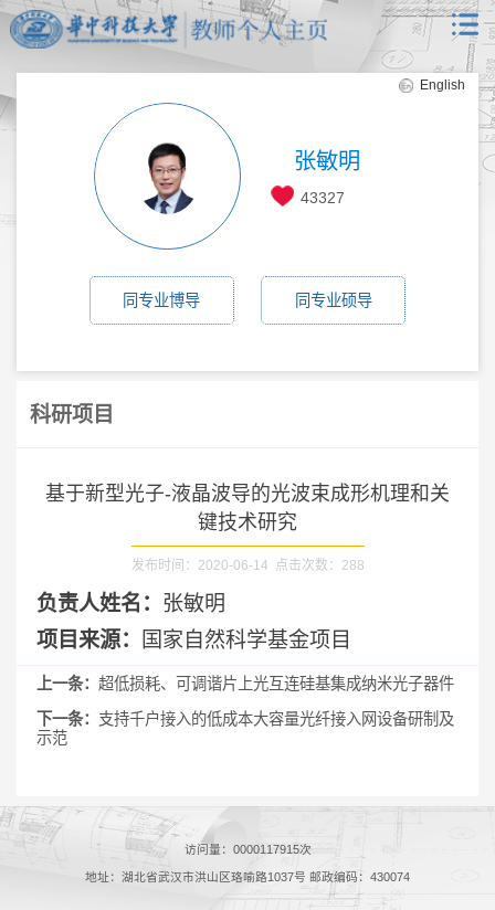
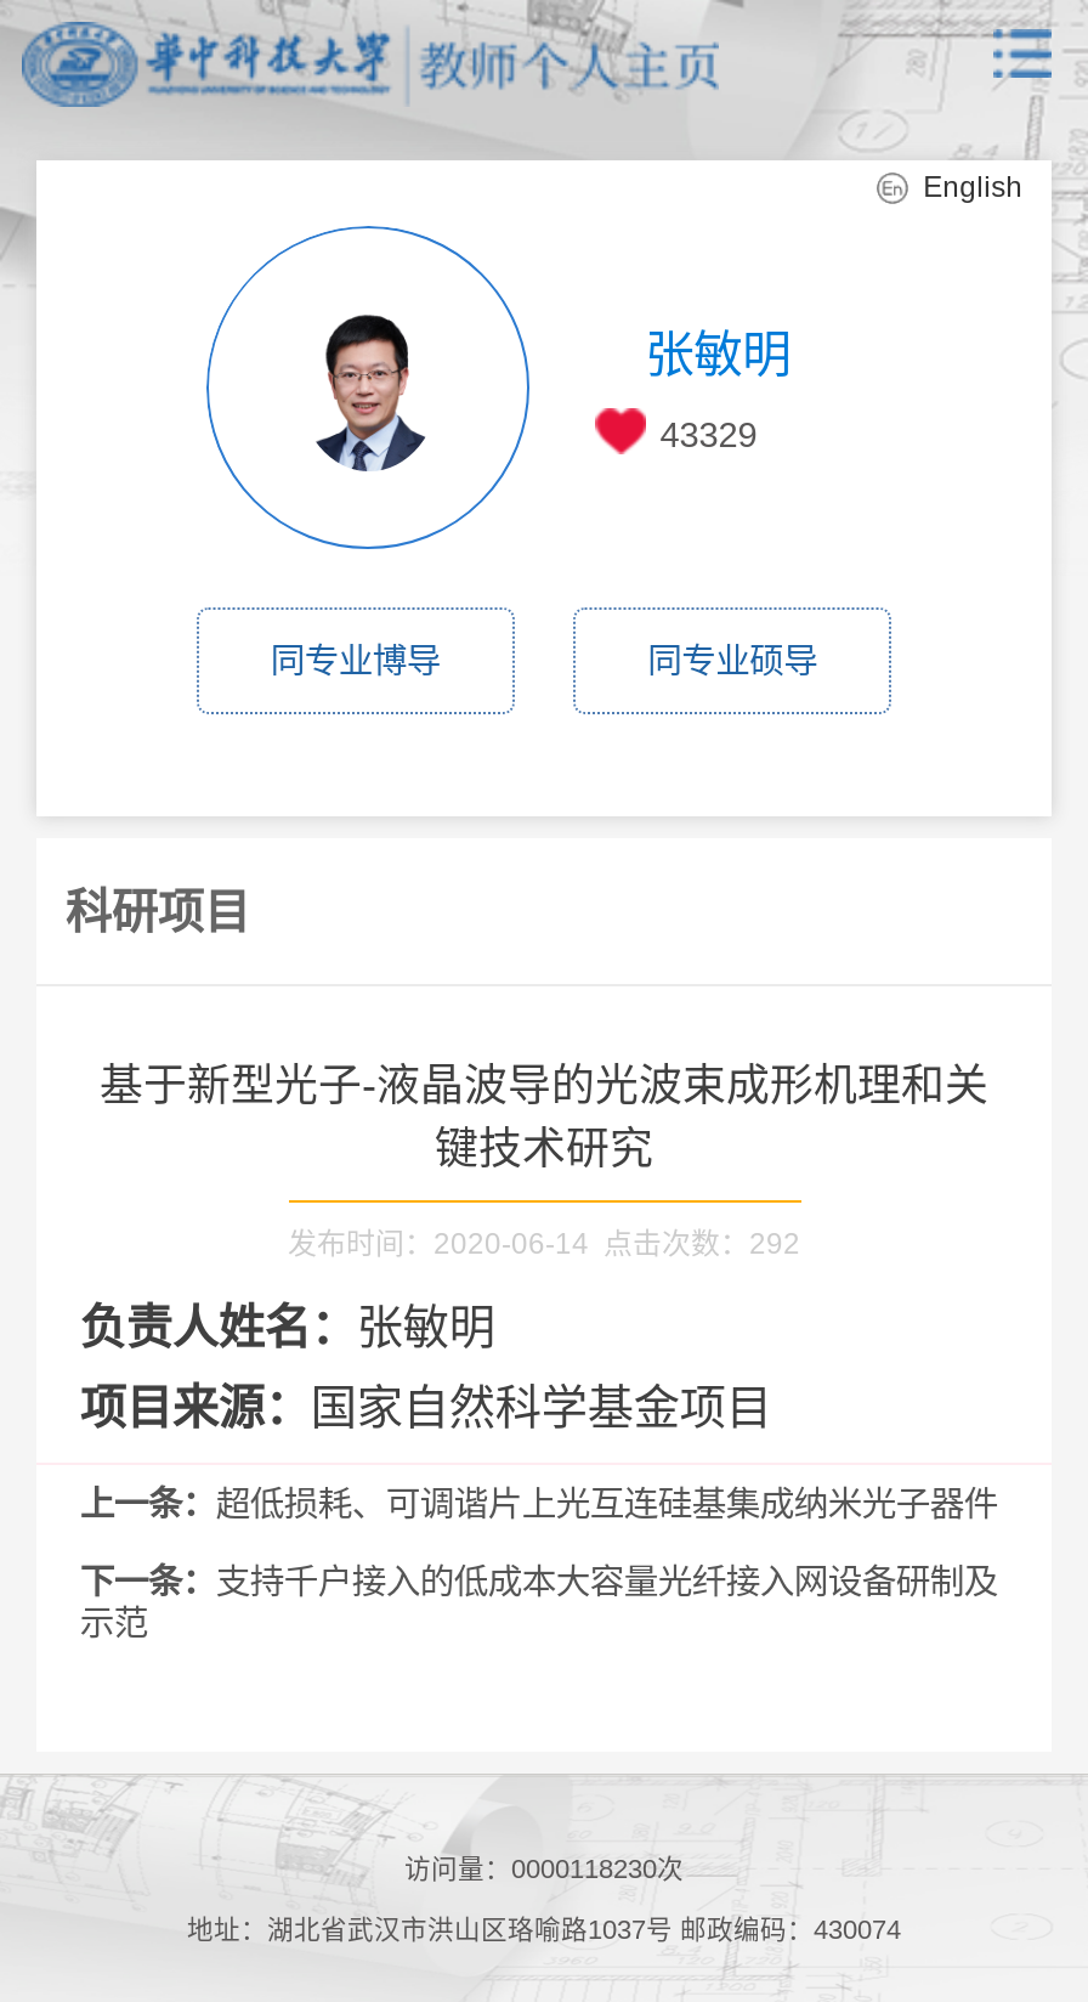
- 43327
+ 43329

- 发布时间：2020-06-14 点击次数：288
+ 发布时间：2020-06-14 点击次数：292

- 访问量：0000117915次
+ 访问量：0000118230次
